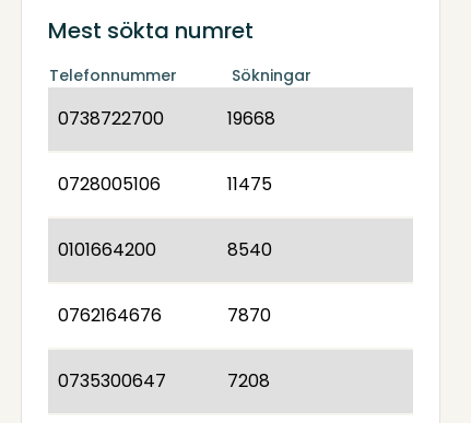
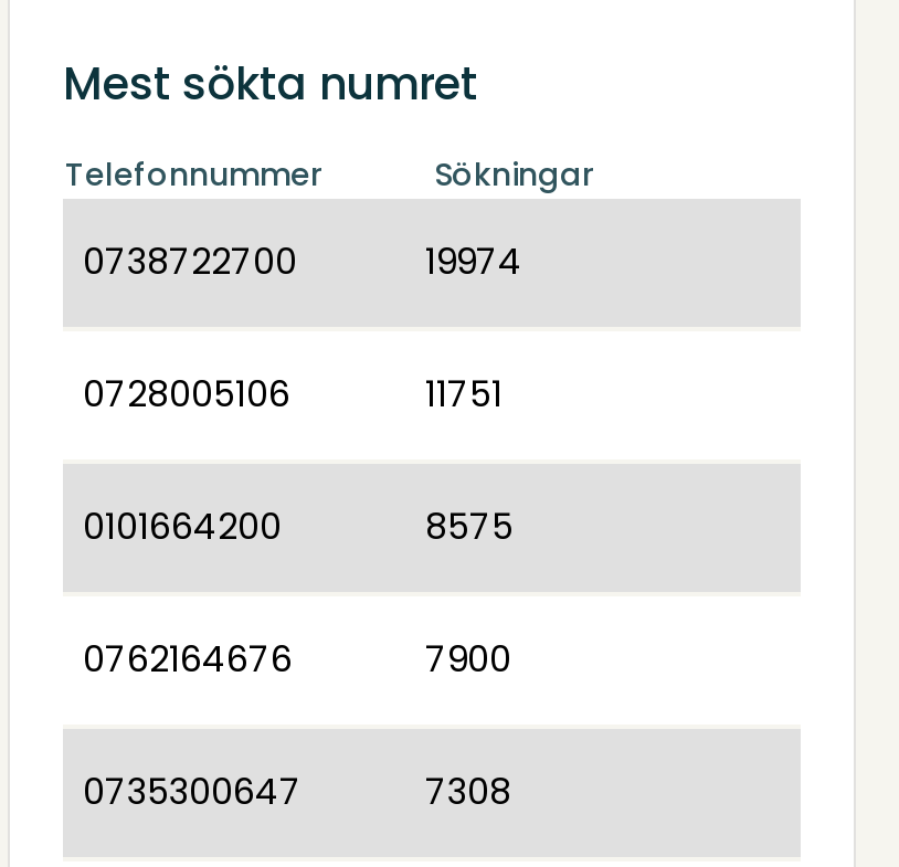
- 19668
+ 19974

- 11475
+ 11751

- 8540
+ 8575

- 7870
+ 7900

- 7208
+ 7308
